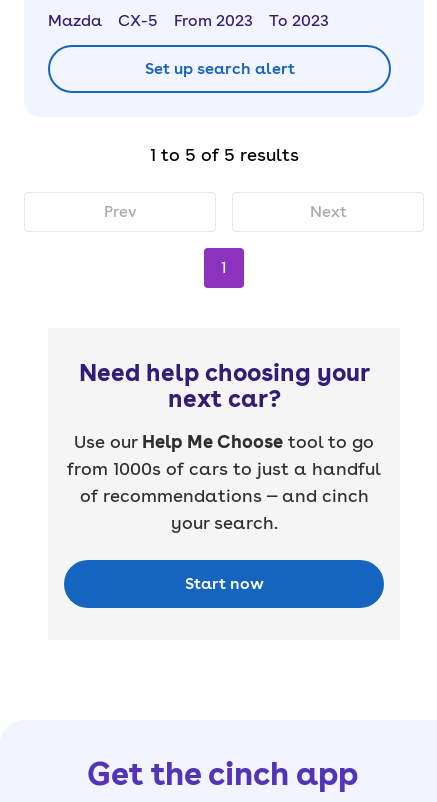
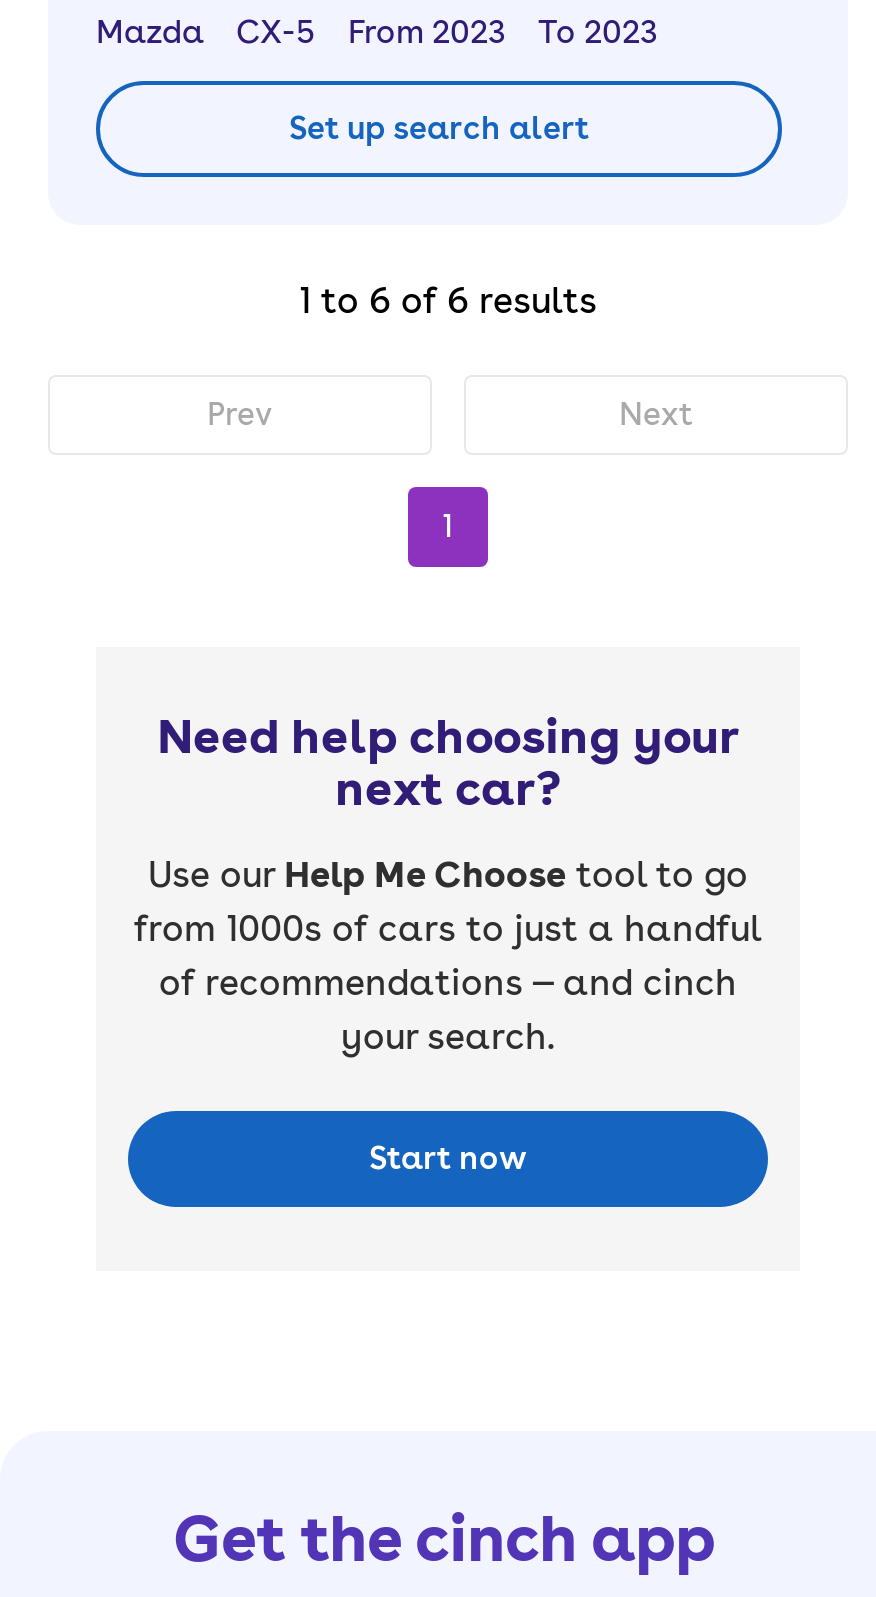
- 1 to 5 of 5 results
+ 1 to 6 of 6 results
